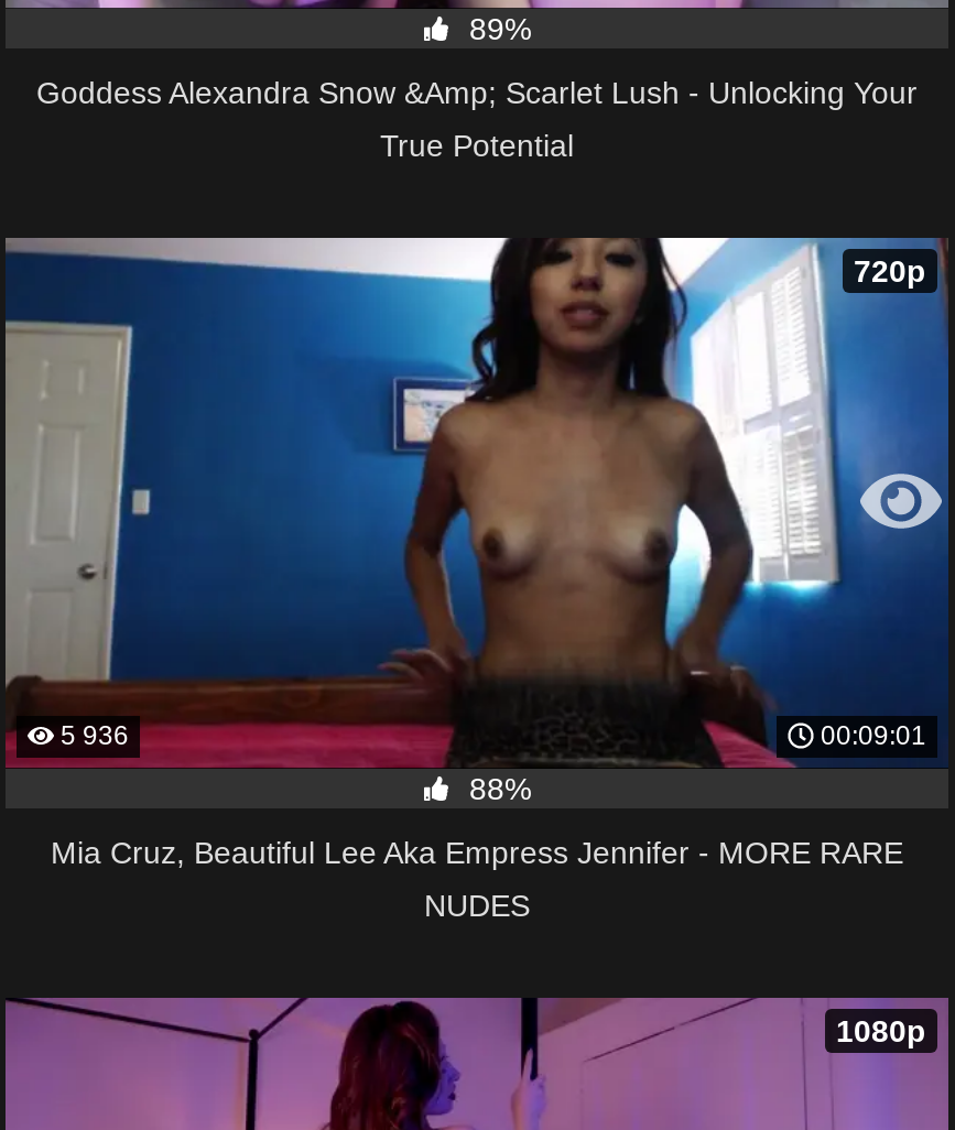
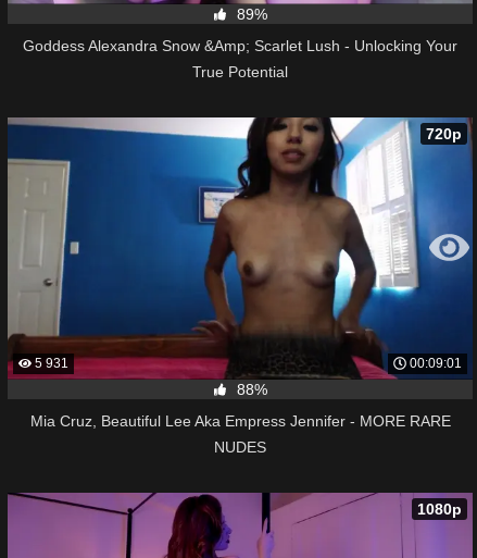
- 5 936
+ 5 931
